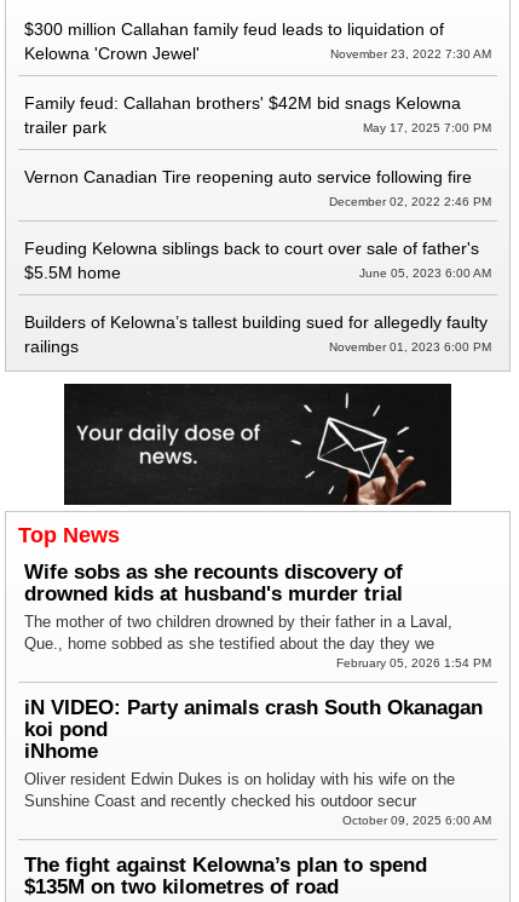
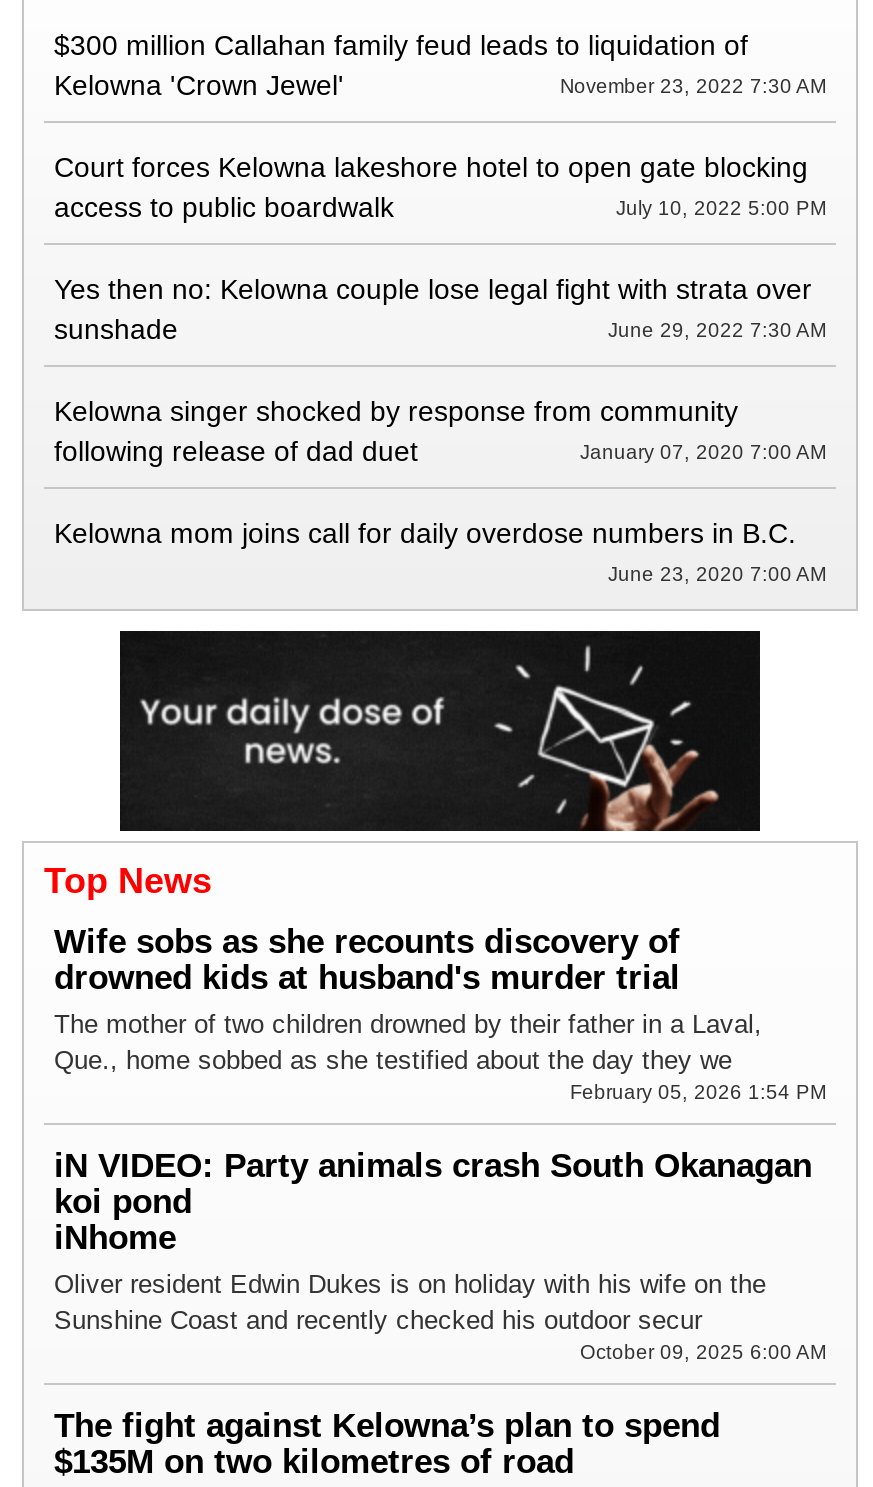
- Family feud: Callahan brothers' $42M bid snags Kelowna
- trailer park
- May 17, 2025 7:00 PM
+ Court forces Kelowna lakeshore hotel to open gate blocking
+ access to public boardwalk
+ July 10, 2022 5:00 PM

- Vernon Canadian Tire reopening auto service following fire
- December 02, 2022 2:46 PM
+ Yes then no: Kelowna couple lose legal fight with strata over
+ sunshade
+ June 29, 2022 7:30 AM

- Feuding Kelowna siblings back to court over sale of father's
- $5.5M home
- June 05, 2023 6:00 AM
+ Kelowna singer shocked by response from community
+ following release of dad duet
+ January 07, 2020 7:00 AM

- Builders of Kelowna’s tallest building sued for allegedly faulty
- railings
- November 01, 2023 6:00 PM
+ Kelowna mom joins call for daily overdose numbers in B.C.
+ June 23, 2020 7:00 AM
